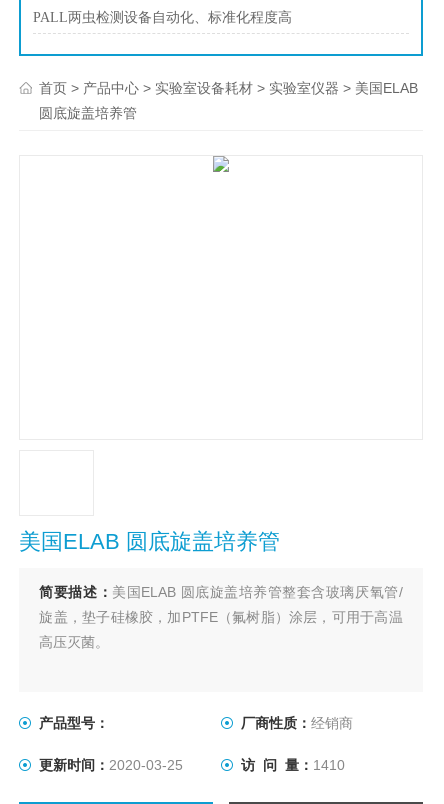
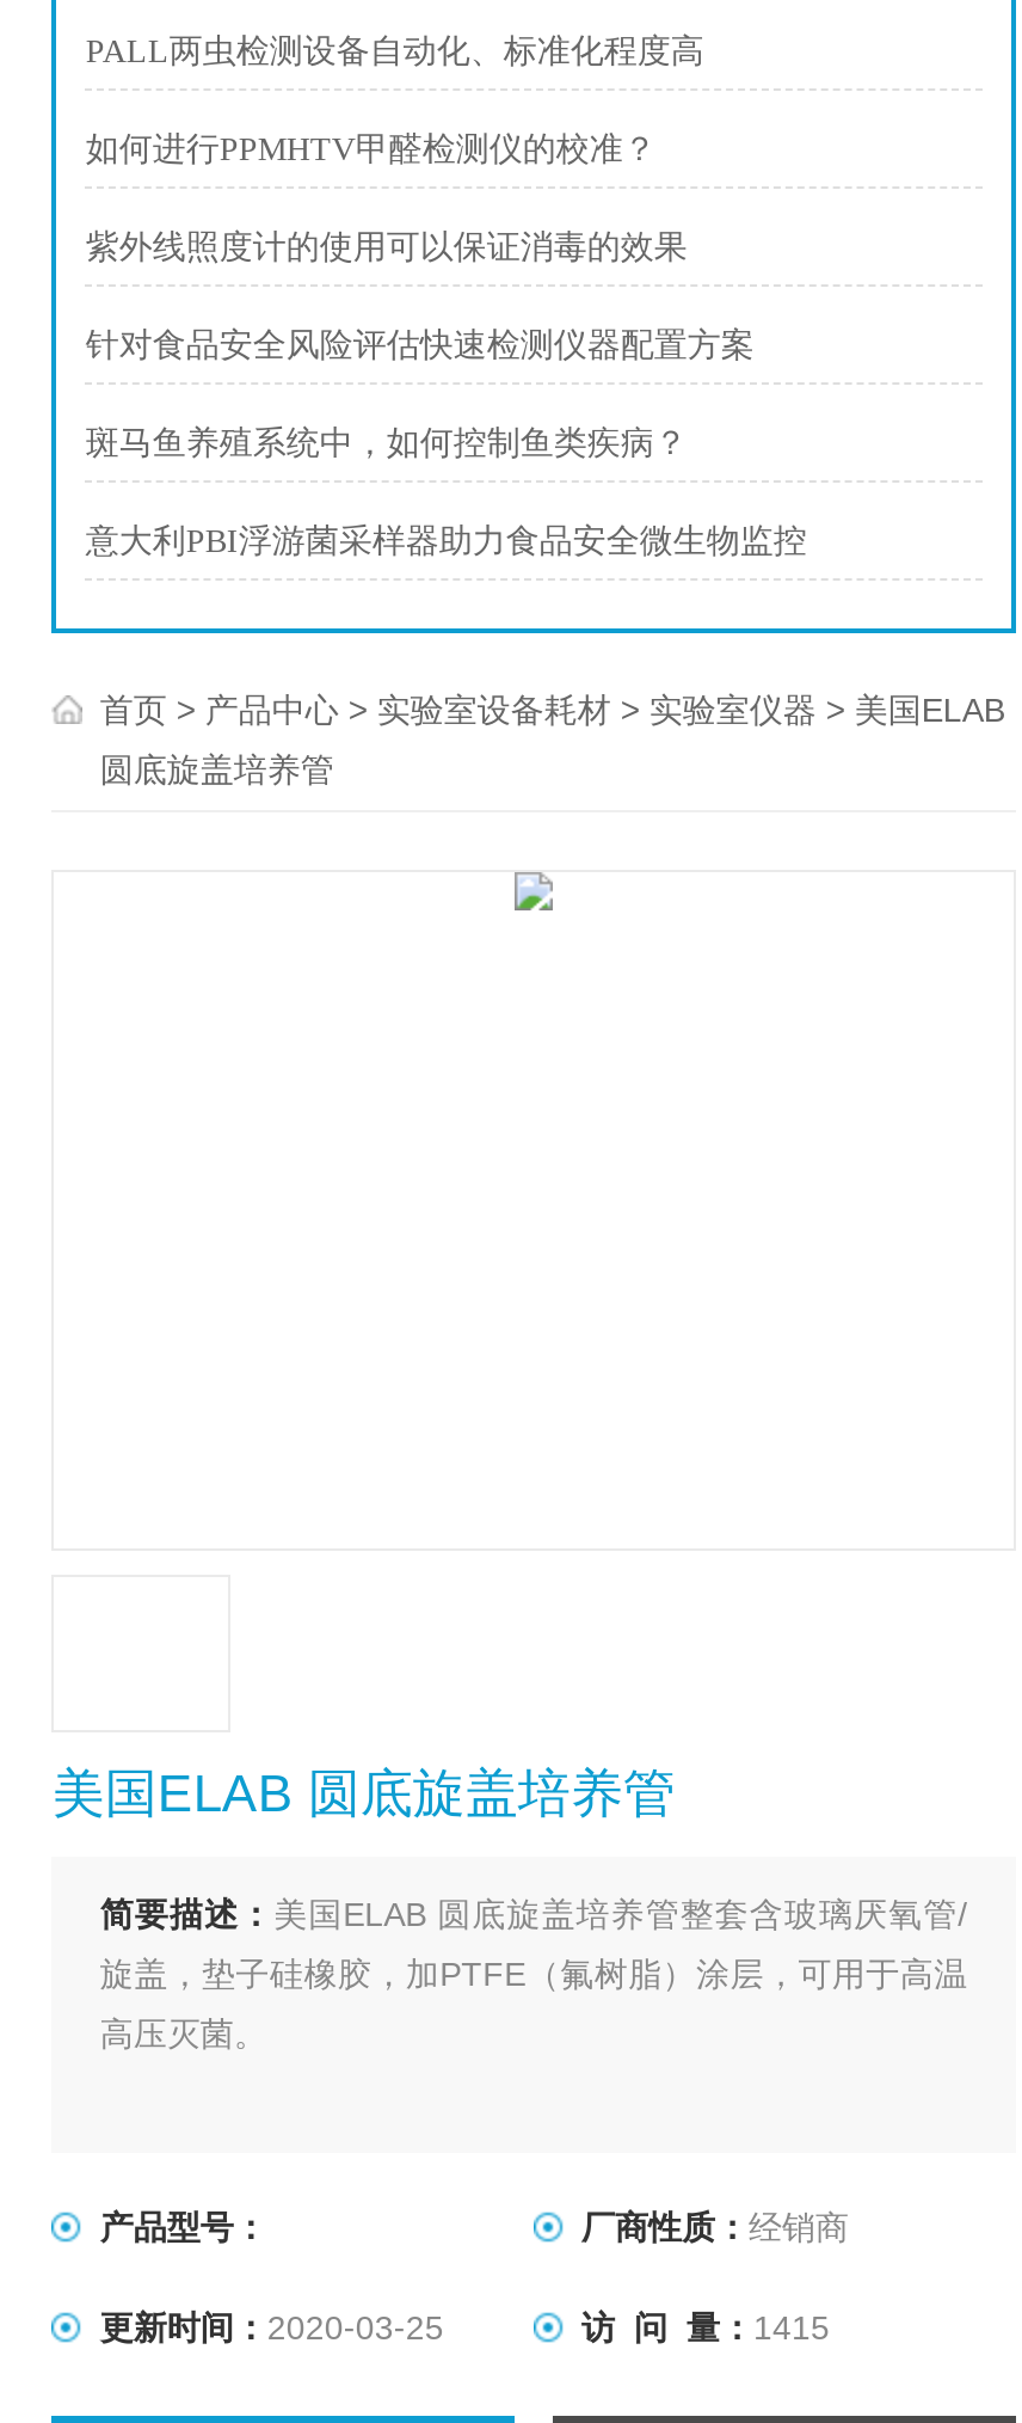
+ 如何进行PPMHTV甲醛检测仪的校准？
+ 紫外线照度计的使用可以保证消毒的效果
+ 针对食品安全风险评估快速检测仪器配置方案
+ 斑马鱼养殖系统中，如何控制鱼类疾病？
+ 意大利PBI浮游菌采样器助力食品安全微生物监控

- 访 问 量：1410
+ 访 问 量：1415
